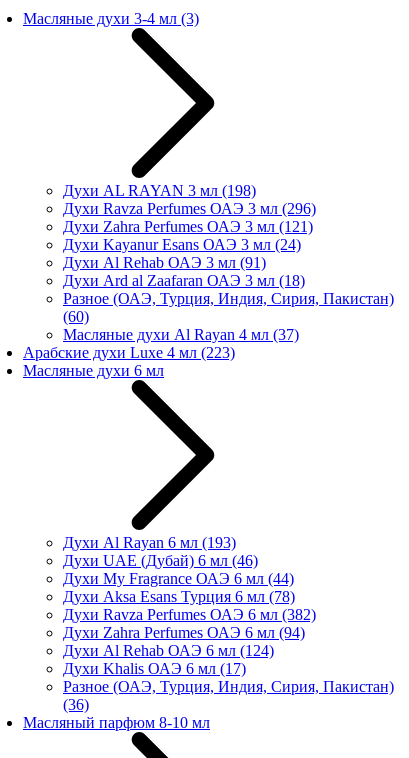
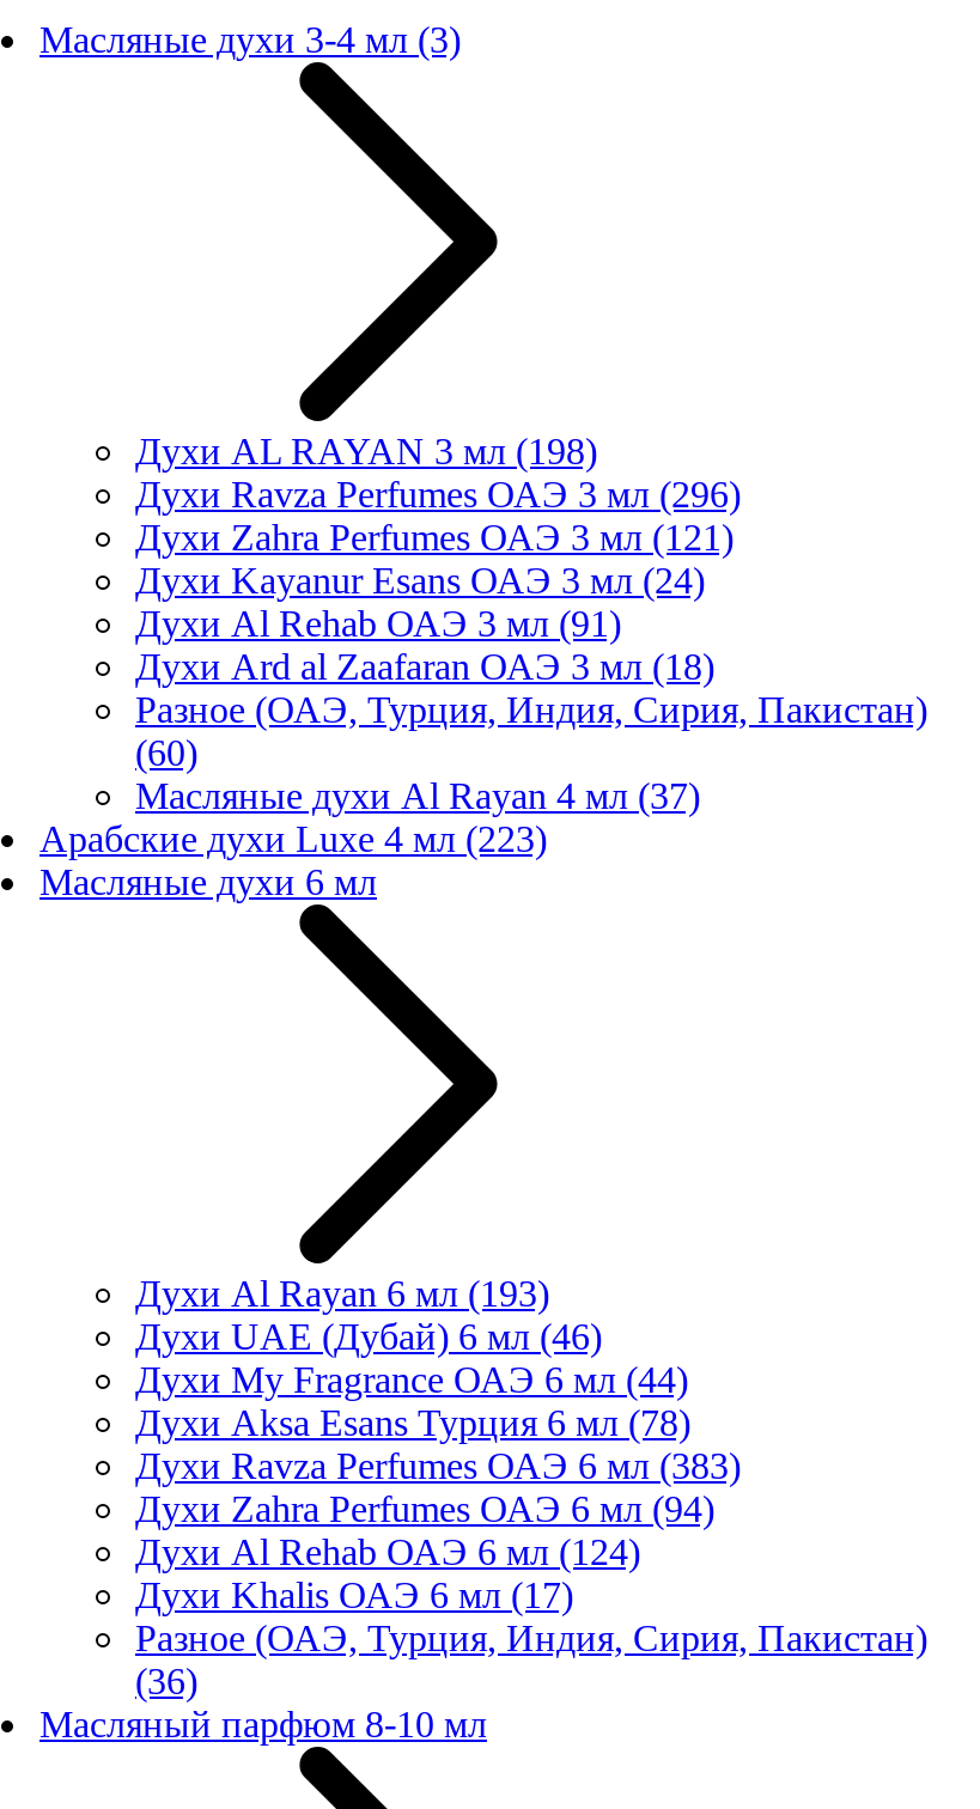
- Духи Ravza Perfumes ОАЭ 6 мл (382)
+ Духи Ravza Perfumes ОАЭ 6 мл (383)
